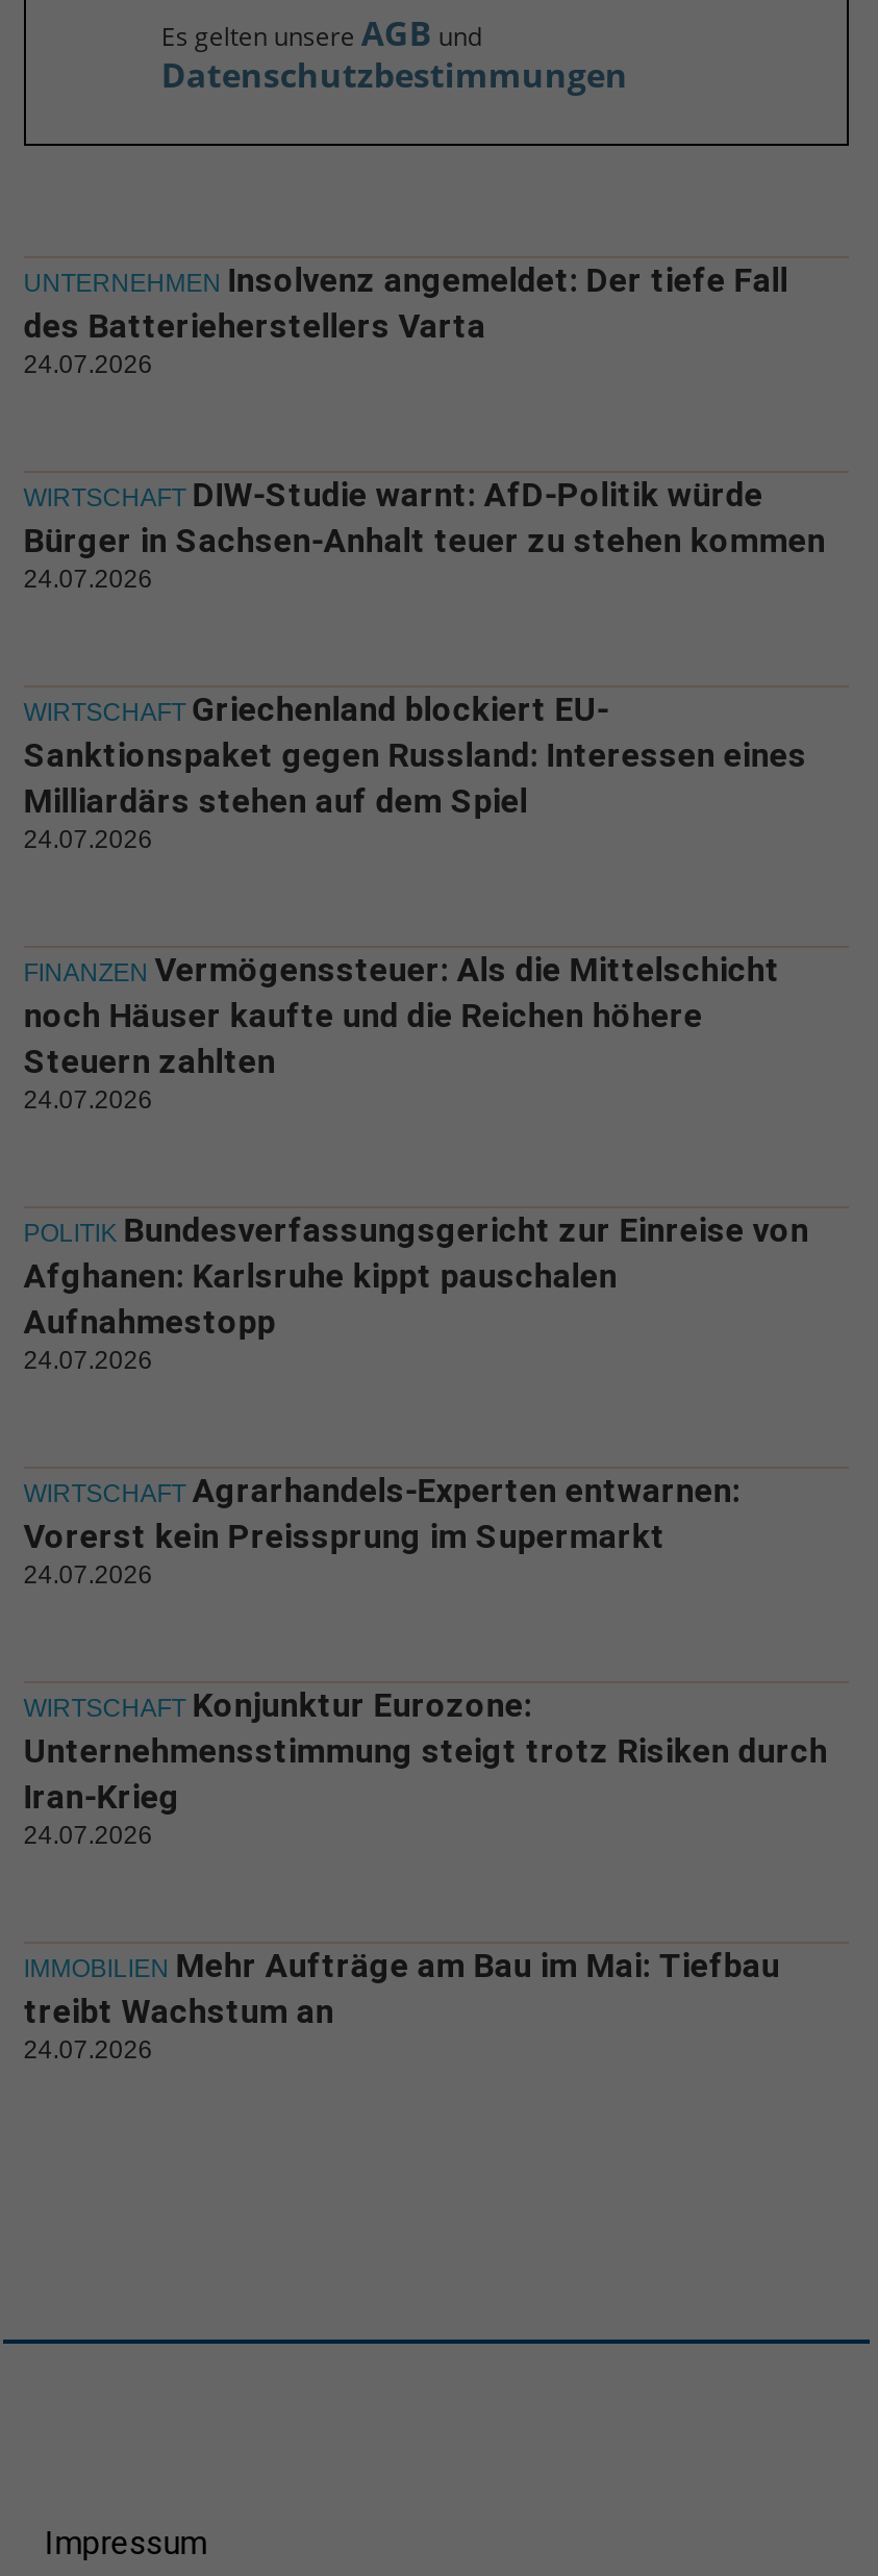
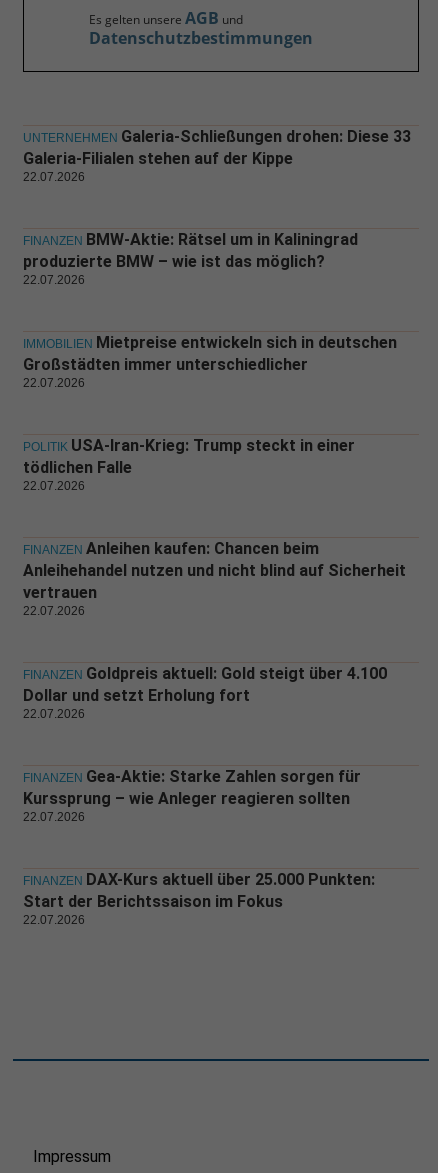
- UNTERNEHMEN Insolvenz angemeldet: Der tiefe Fall
- des Batterieherstellers Varta
- 24.07.2026
+ UNTERNEHMEN Galeria-Schließungen drohen: Diese 33
+ Galeria-Filialen stehen auf der Kippe
+ 22.07.2026

- WIRTSCHAFT DIW-Studie warnt: AfD-Politik würde
- Bürger in Sachsen-Anhalt teuer zu stehen kommen
- 24.07.2026
+ FINANZEN BMW-Aktie: Rätsel um in Kaliningrad
+ produzierte BMW – wie ist das möglich?
+ 22.07.2026

- WIRTSCHAFT Griechenland blockiert EU-
- Sanktionspaket gegen Russland: Interessen eines
- Milliardärs stehen auf dem Spiel
- 24.07.2026
+ IMMOBILIEN Mietpreise entwickeln sich in deutschen
+ Großstädten immer unterschiedlicher
+ 22.07.2026

- FINANZEN Vermögenssteuer: Als die Mittelschicht
- noch Häuser kaufte und die Reichen höhere
- Steuern zahlten
- 24.07.2026
+ POLITIK USA-Iran-Krieg: Trump steckt in einer
+ tödlichen Falle
+ 22.07.2026

- POLITIK Bundesverfassungsgericht zur Einreise von
- Afghanen: Karlsruhe kippt pauschalen
- Aufnahmestopp
- 24.07.2026
+ FINANZEN Anleihen kaufen: Chancen beim
+ Anleihehandel nutzen und nicht blind auf Sicherheit
+ vertrauen
+ 22.07.2026

- WIRTSCHAFT Agrarhandels-Experten entwarnen:
- Vorerst kein Preissprung im Supermarkt
- 24.07.2026
+ FINANZEN Goldpreis aktuell: Gold steigt über 4.100
+ Dollar und setzt Erholung fort
+ 22.07.2026

- WIRTSCHAFT Konjunktur Eurozone:
- Unternehmensstimmung steigt trotz Risiken durch
- Iran-Krieg
- 24.07.2026
+ FINANZEN Gea-Aktie: Starke Zahlen sorgen für
+ Kurssprung – wie Anleger reagieren sollten
+ 22.07.2026

- IMMOBILIEN Mehr Aufträge am Bau im Mai: Tiefbau
- treibt Wachstum an
- 24.07.2026
+ FINANZEN DAX-Kurs aktuell über 25.000 Punkten:
+ Start der Berichtssaison im Fokus
+ 22.07.2026
